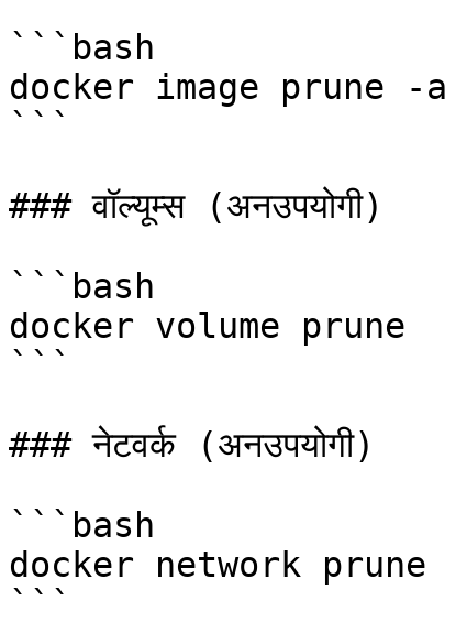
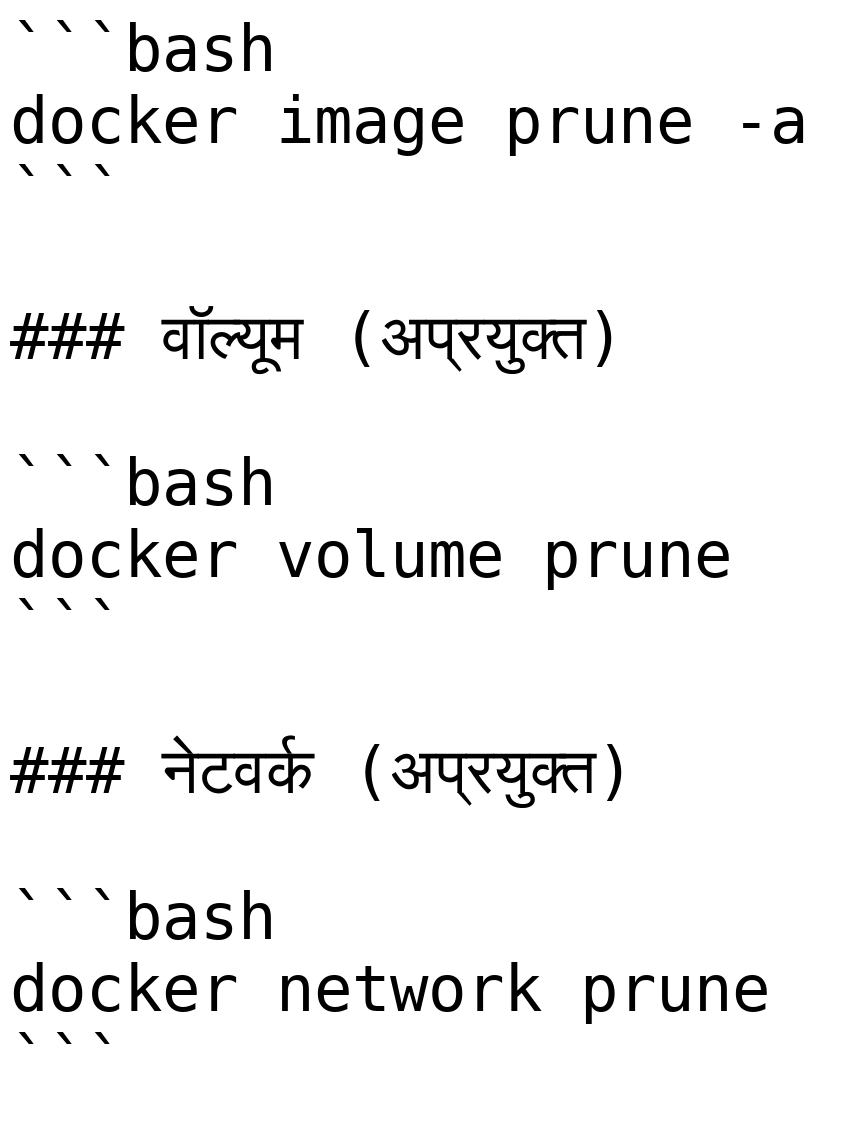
- ### वॉल्यूम्स (अनउपयोगी)
+ ### वॉल्यूम (अप्रयुक्त)

- ### नेटवर्क (अनउपयोगी)
+ ### नेटवर्क (अप्रयुक्त)
